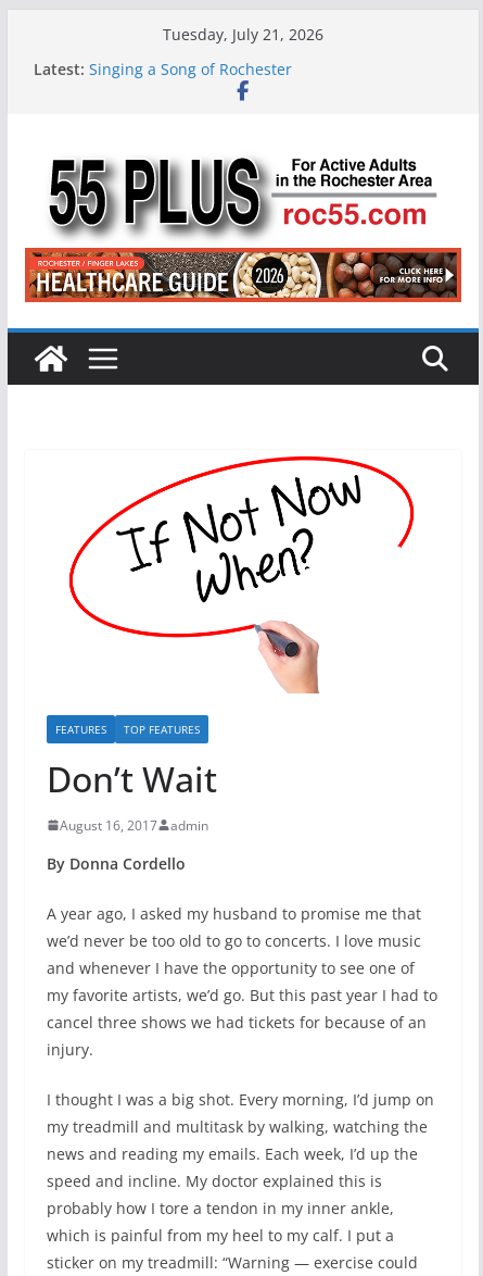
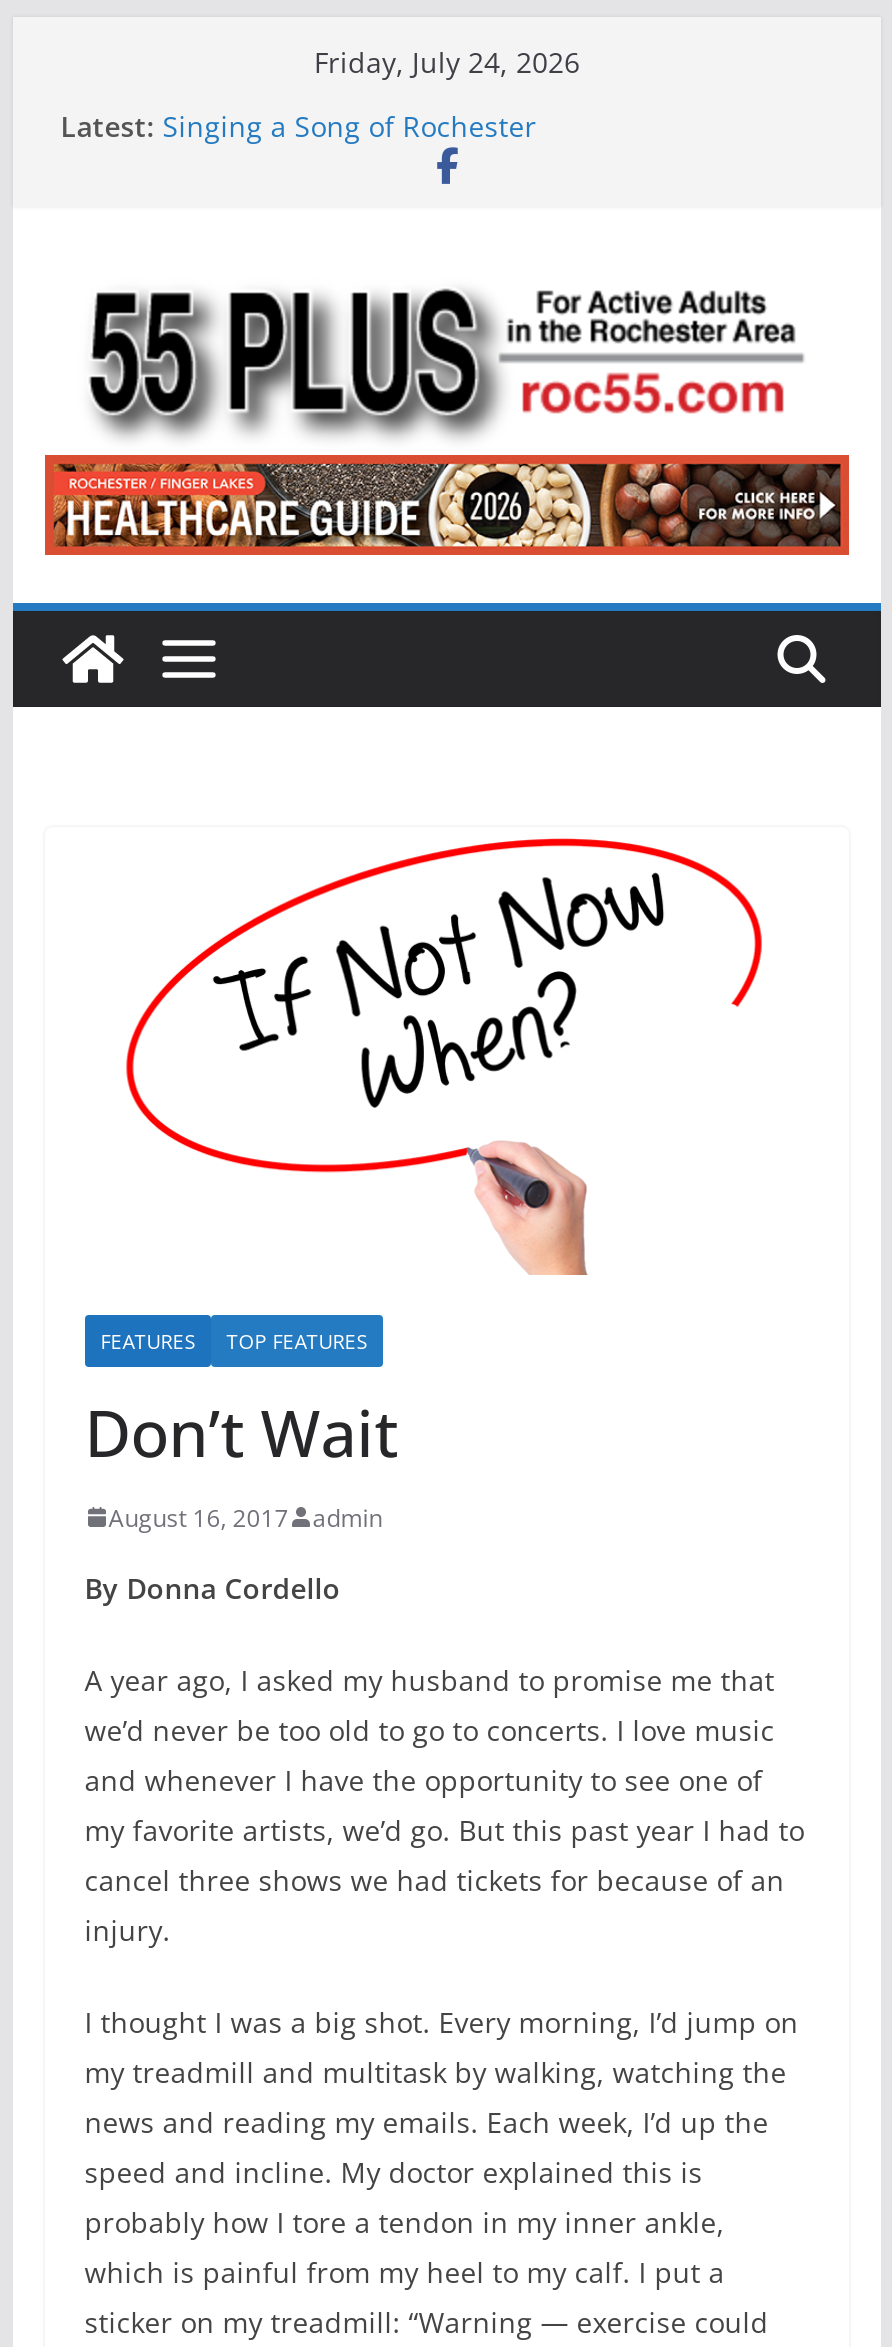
- Tuesday, July 21, 2026
+ Friday, July 24, 2026
